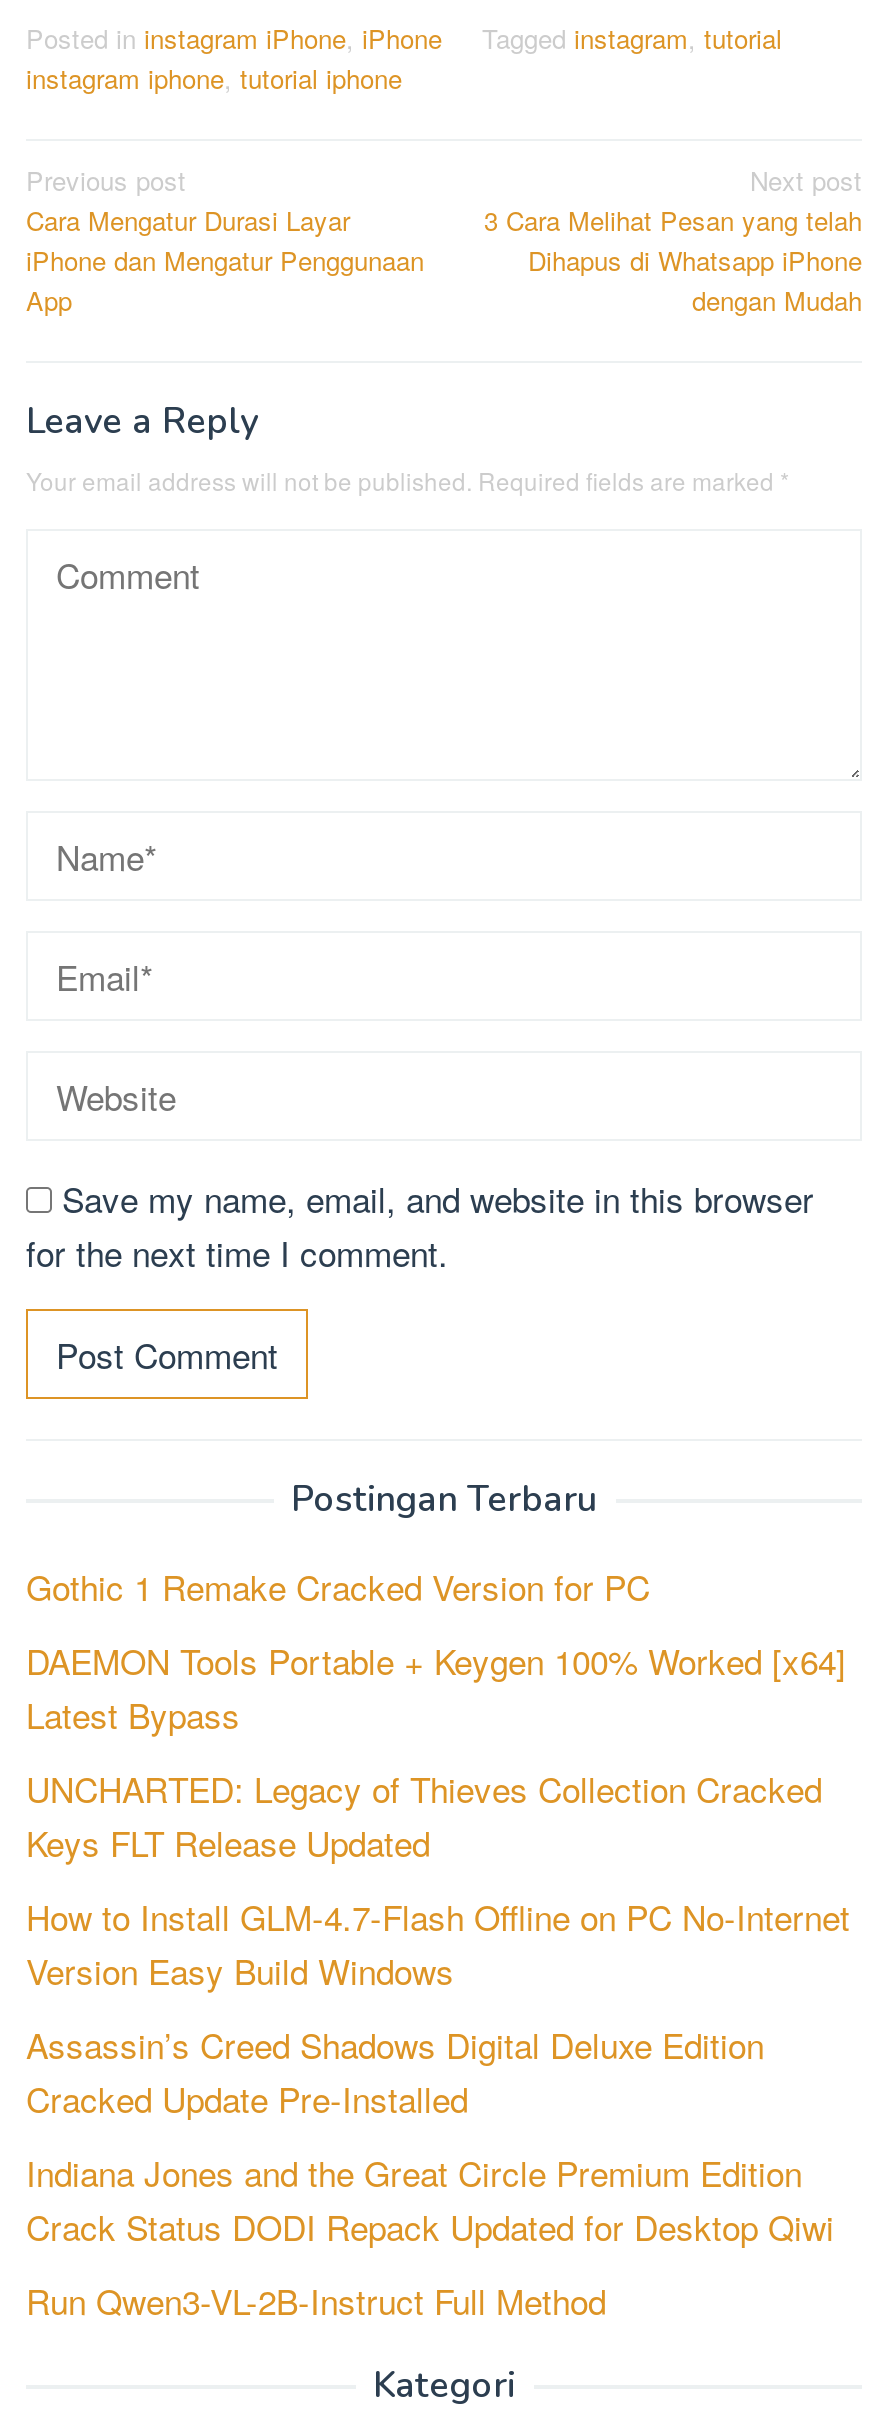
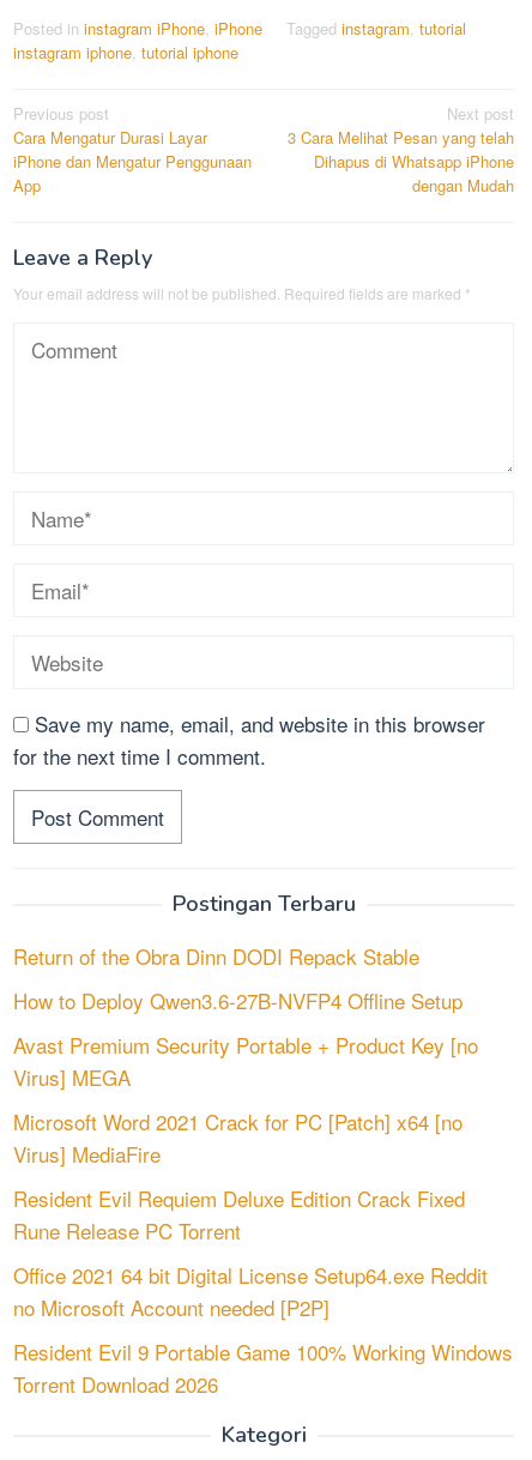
- Gothic 1 Remake Cracked Version for PC
+ Return of the Obra Dinn DODI Repack Stable

- DAEMON Tools Portable + Keygen 100% Worked [x64]
- Latest Bypass
+ How to Deploy Qwen3.6-27B-NVFP4 Offline Setup

- UNCHARTED: Legacy of Thieves Collection Cracked
- Keys FLT Release Updated
+ Avast Premium Security Portable + Product Key [no
+ Virus] MEGA

- How to Install GLM-4.7-Flash Offline on PC No-Internet
- Version Easy Build Windows
+ Microsoft Word 2021 Crack for PC [Patch] x64 [no
+ Virus] MediaFire

- Assassin’s Creed Shadows Digital Deluxe Edition
- Cracked Update Pre-Installed
+ Resident Evil Requiem Deluxe Edition Crack Fixed
+ Rune Release PC Torrent

- Indiana Jones and the Great Circle Premium Edition
- Crack Status DODI Repack Updated for Desktop Qiwi
+ Office 2021 64 bit Digital License Setup64.exe Reddit
+ no Microsoft Account needed [P2P]

- Run Qwen3-VL-2B-Instruct Full Method
+ Resident Evil 9 Portable Game 100% Working Windows
+ Torrent Download 2026
